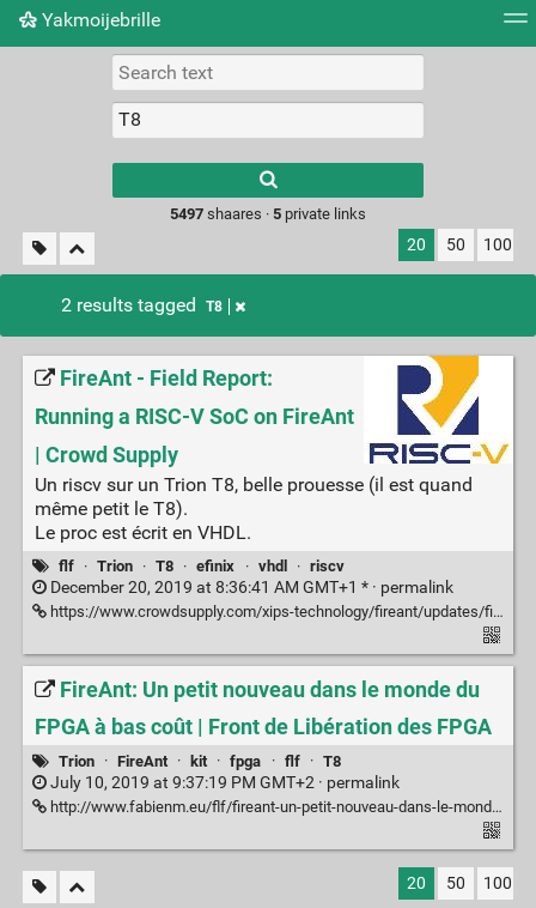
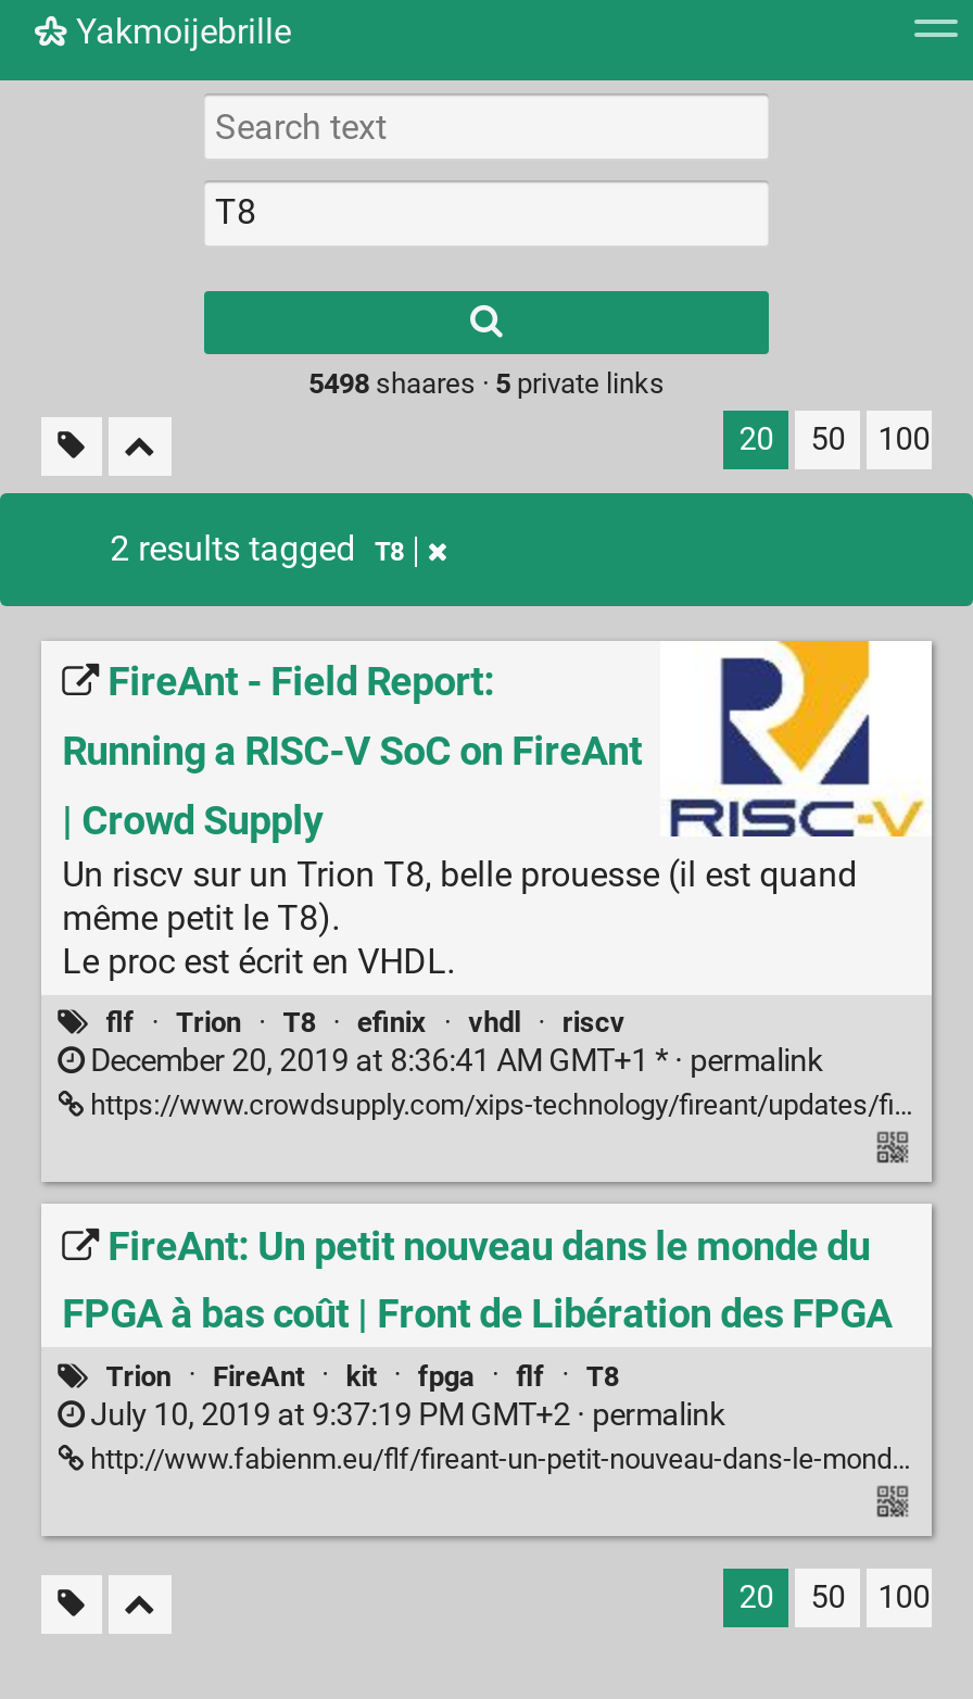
- 5497 shaares · 5 private links
+ 5498 shaares · 5 private links
